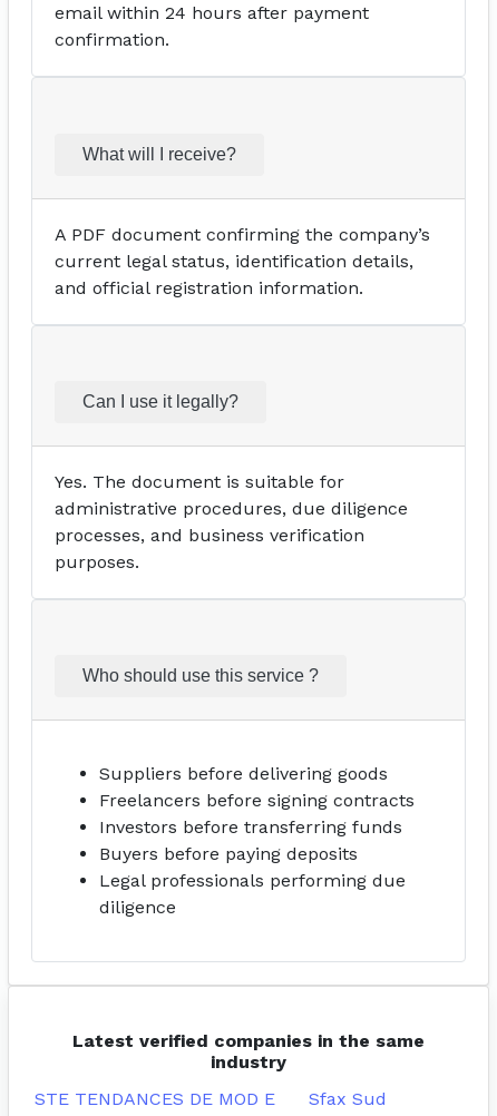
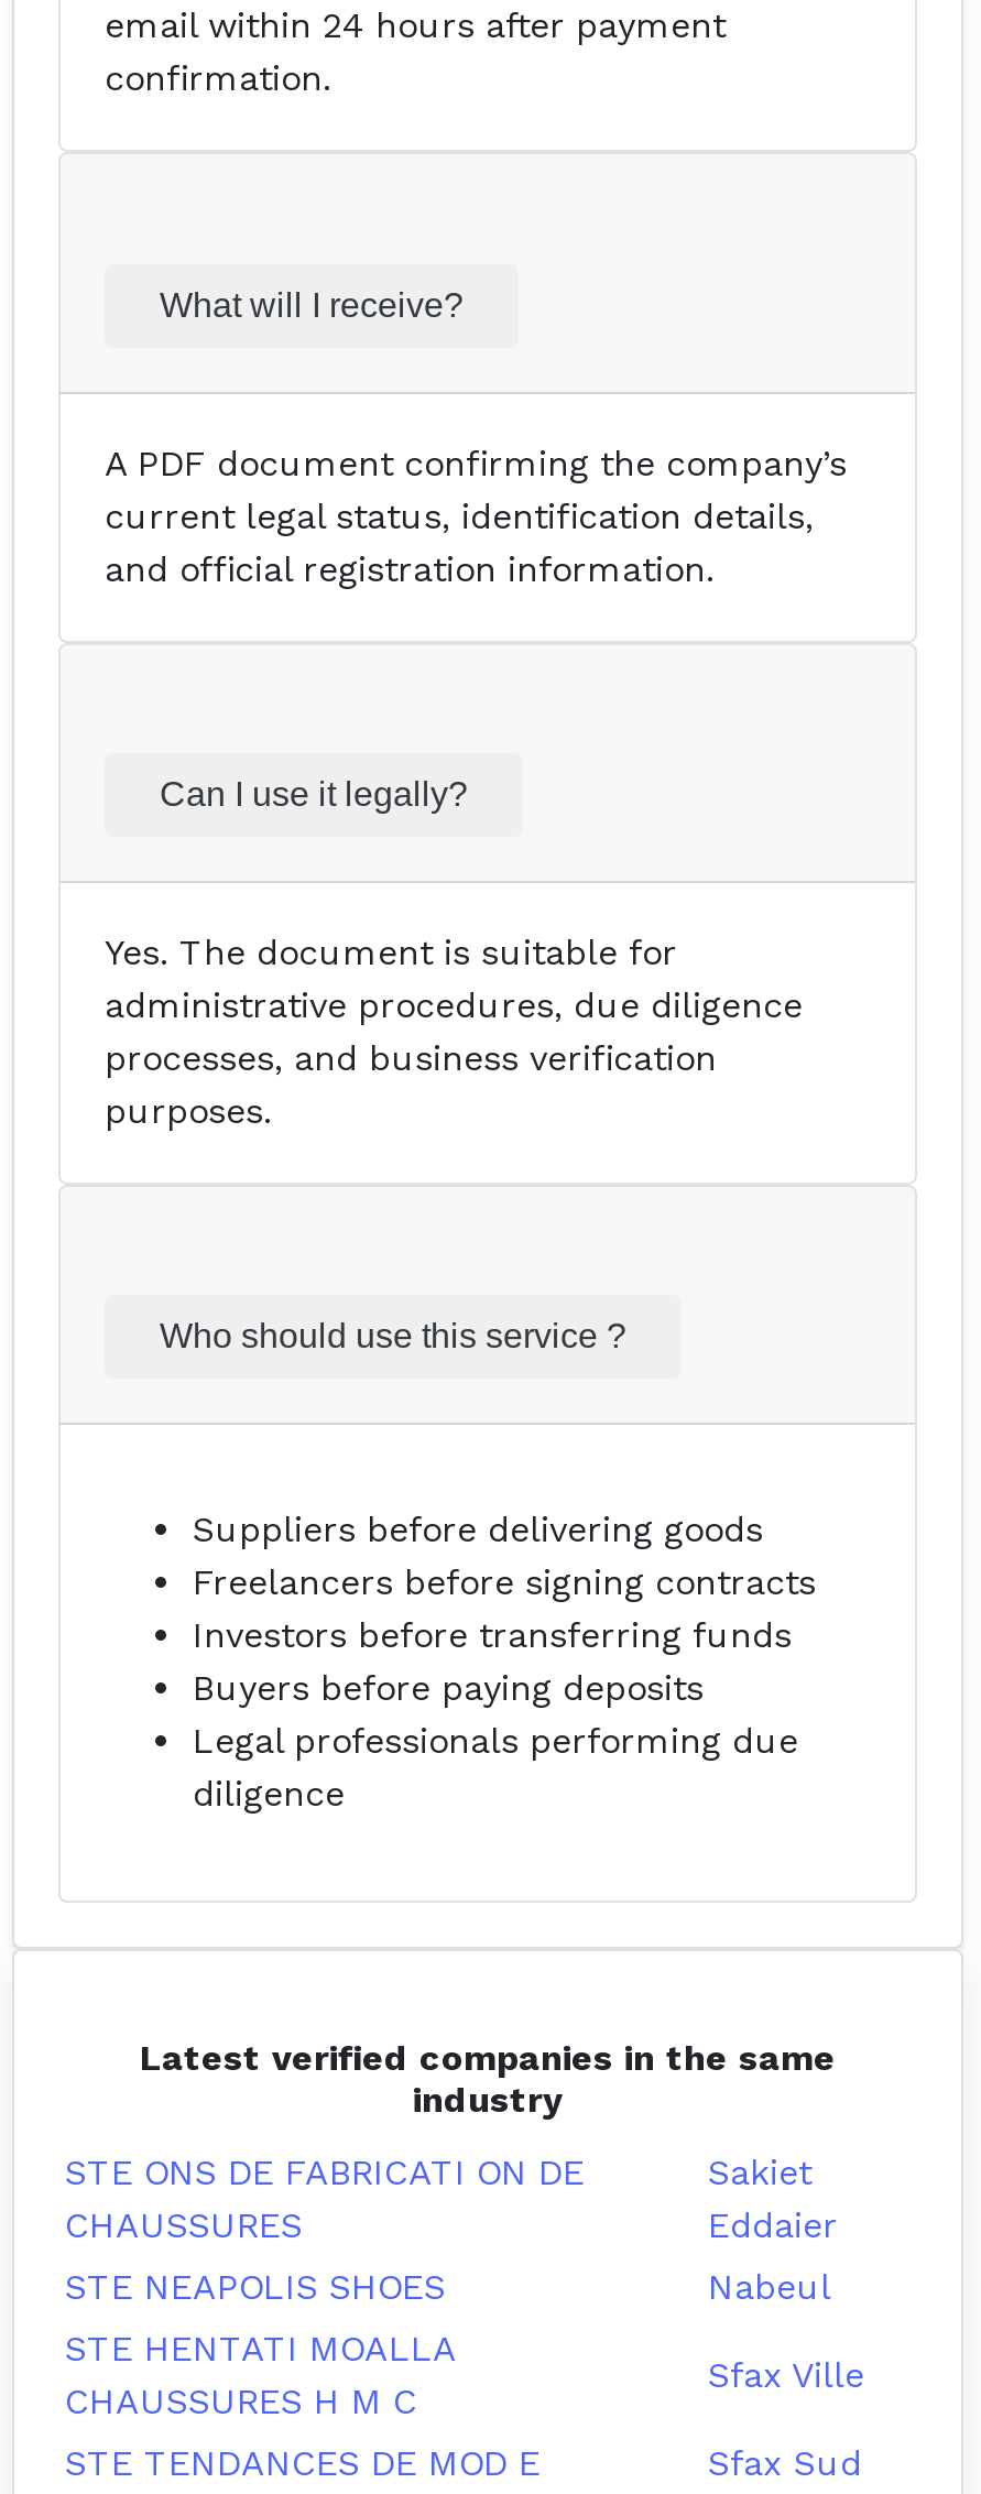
+ STE ONS DE FABRICATI ON DE
+ CHAUSSURES

+ Sakiet
+ Eddaier
+ STE NEAPOLIS SHOES
+ Nabeul
+ STE HENTATI MOALLA
+ CHAUSSURES H M C

+ Sfax Ville
